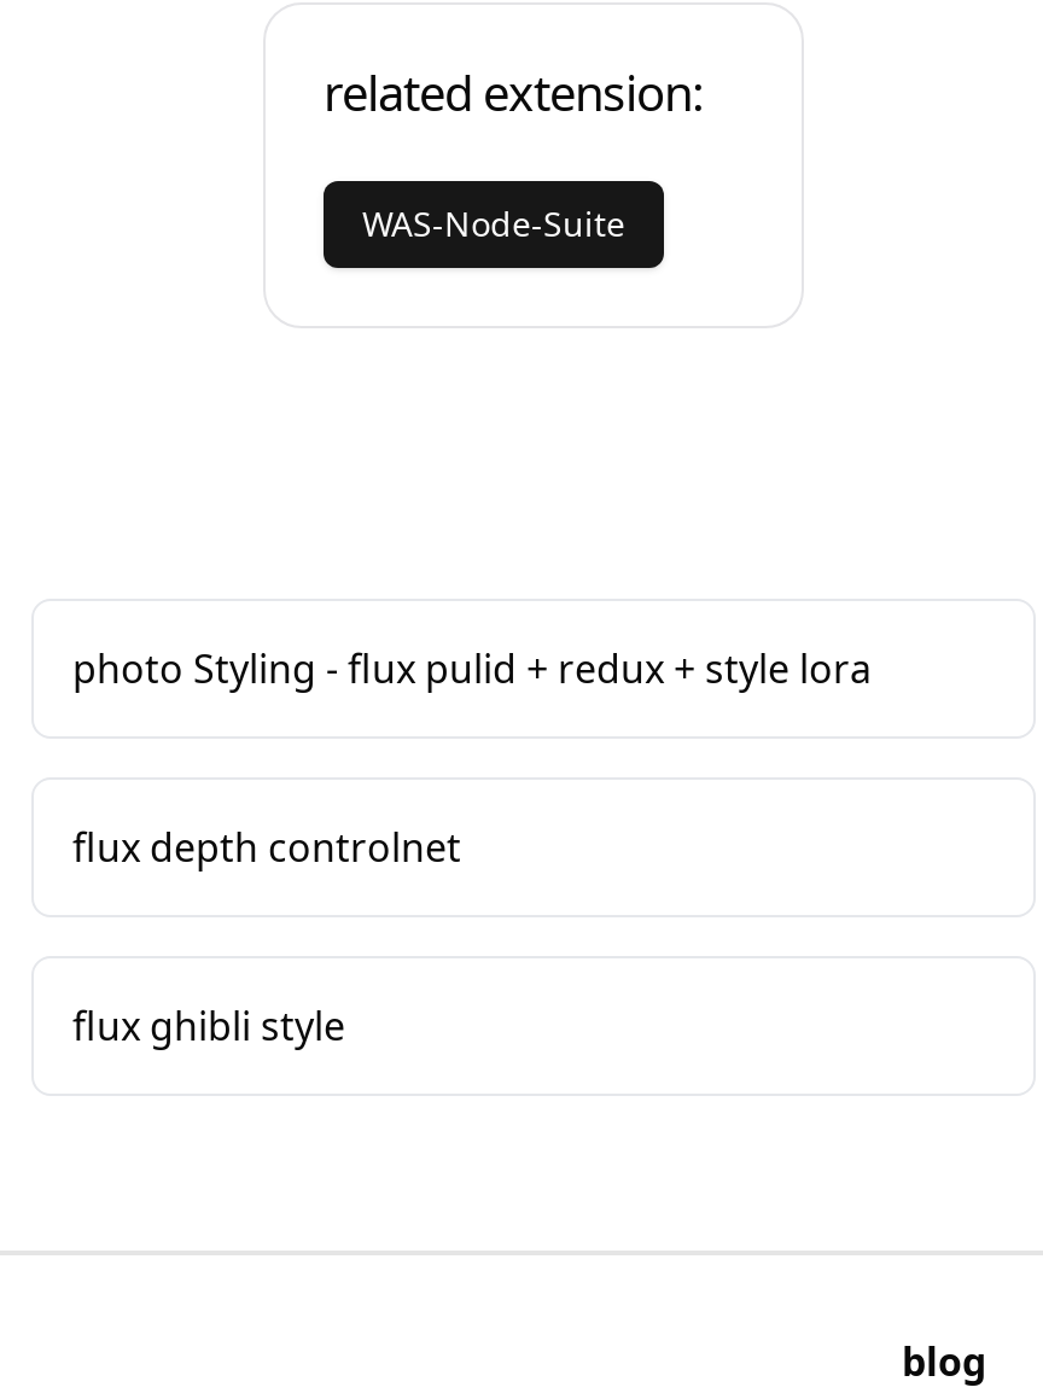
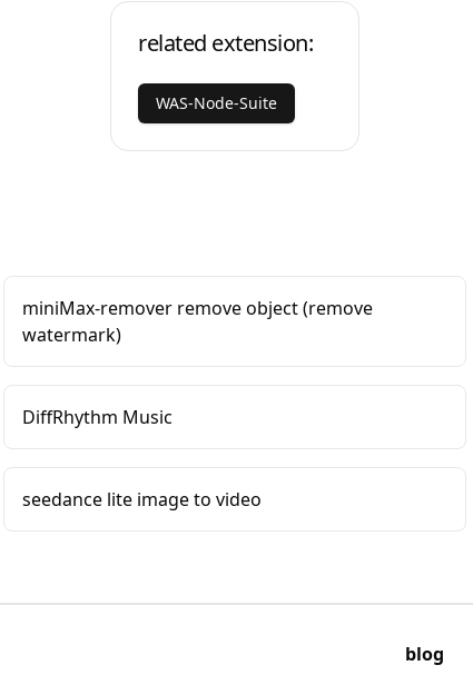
- photo Styling - flux pulid + redux + style lora
+ miniMax-remover remove object (remove
+ watermark)

- flux depth controlnet
+ DiffRhythm Music

- flux ghibli style
+ seedance lite image to video
